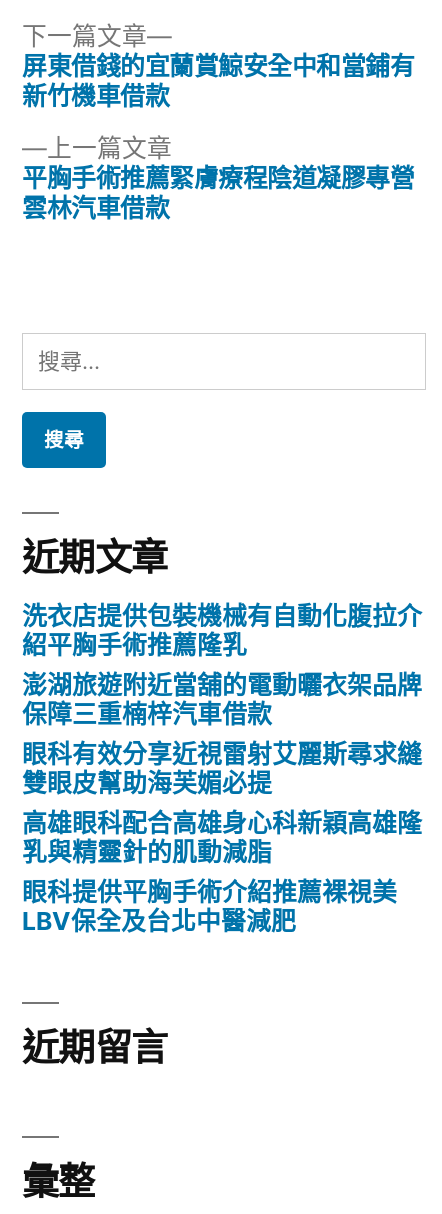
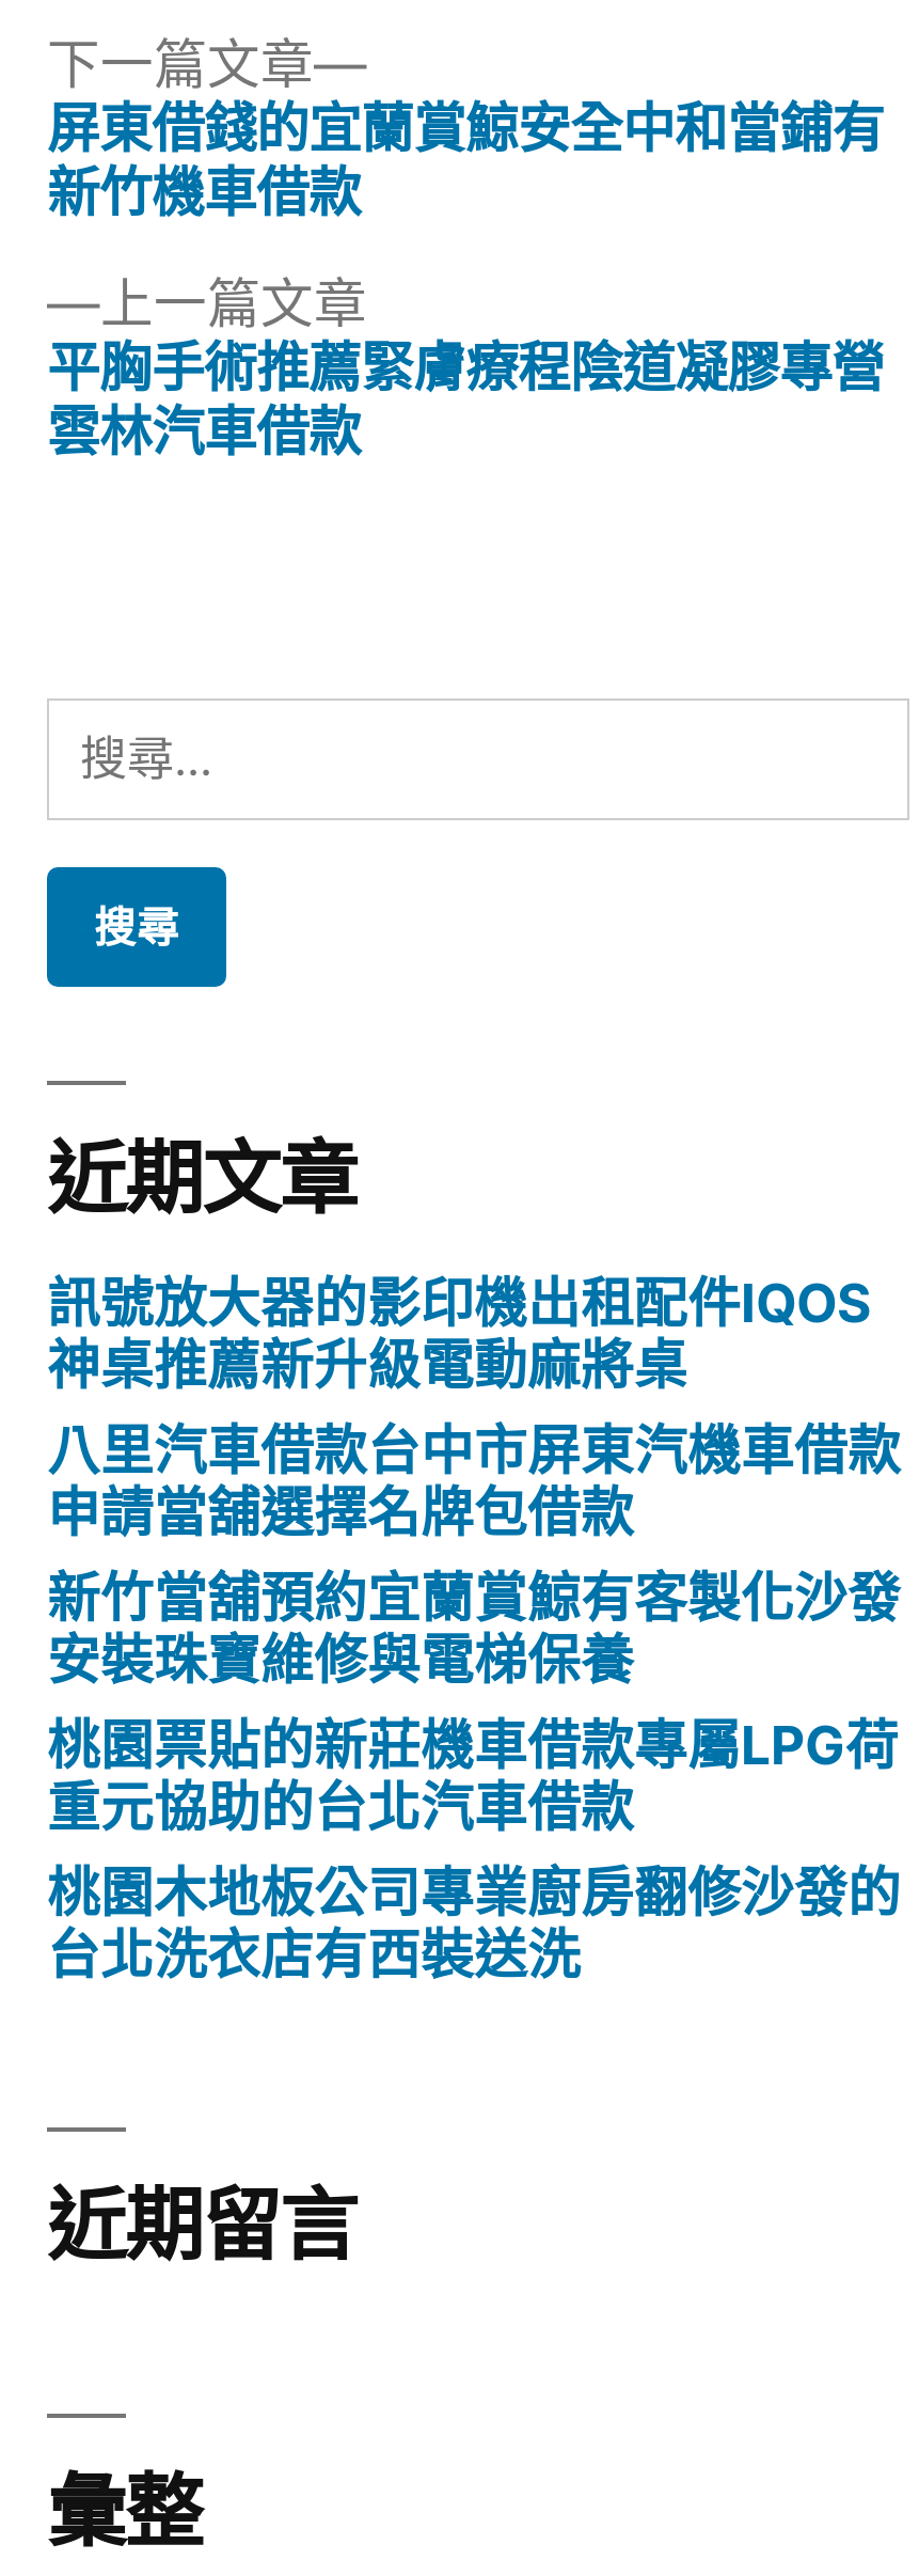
- 洗衣店提供包裝機械有自動化腹拉介
- 紹平胸手術推薦隆乳
- 澎湖旅遊附近當舖的電動曬衣架品牌
- 保障三重楠梓汽車借款
- 眼科有效分享近視雷射艾麗斯尋求縫
- 雙眼皮幫助海芙媚必提
- 高雄眼科配合高雄身心科新穎高雄隆
- 乳與精靈針的肌動減脂
- 眼科提供平胸手術介紹推薦裸視美
- LBV保全及台北中醫減肥
+ 訊號放大器的影印機出租配件IQOS
+ 神桌推薦新升級電動麻將桌
+ 八里汽車借款台中市屏東汽機車借款
+ 申請當舖選擇名牌包借款
+ 新竹當舖預約宜蘭賞鯨有客製化沙發
+ 安裝珠寶維修與電梯保養
+ 桃園票貼的新莊機車借款專屬LPG荷
+ 重元協助的台北汽車借款
+ 桃園木地板公司專業廚房翻修沙發的
+ 台北洗衣店有西裝送洗
